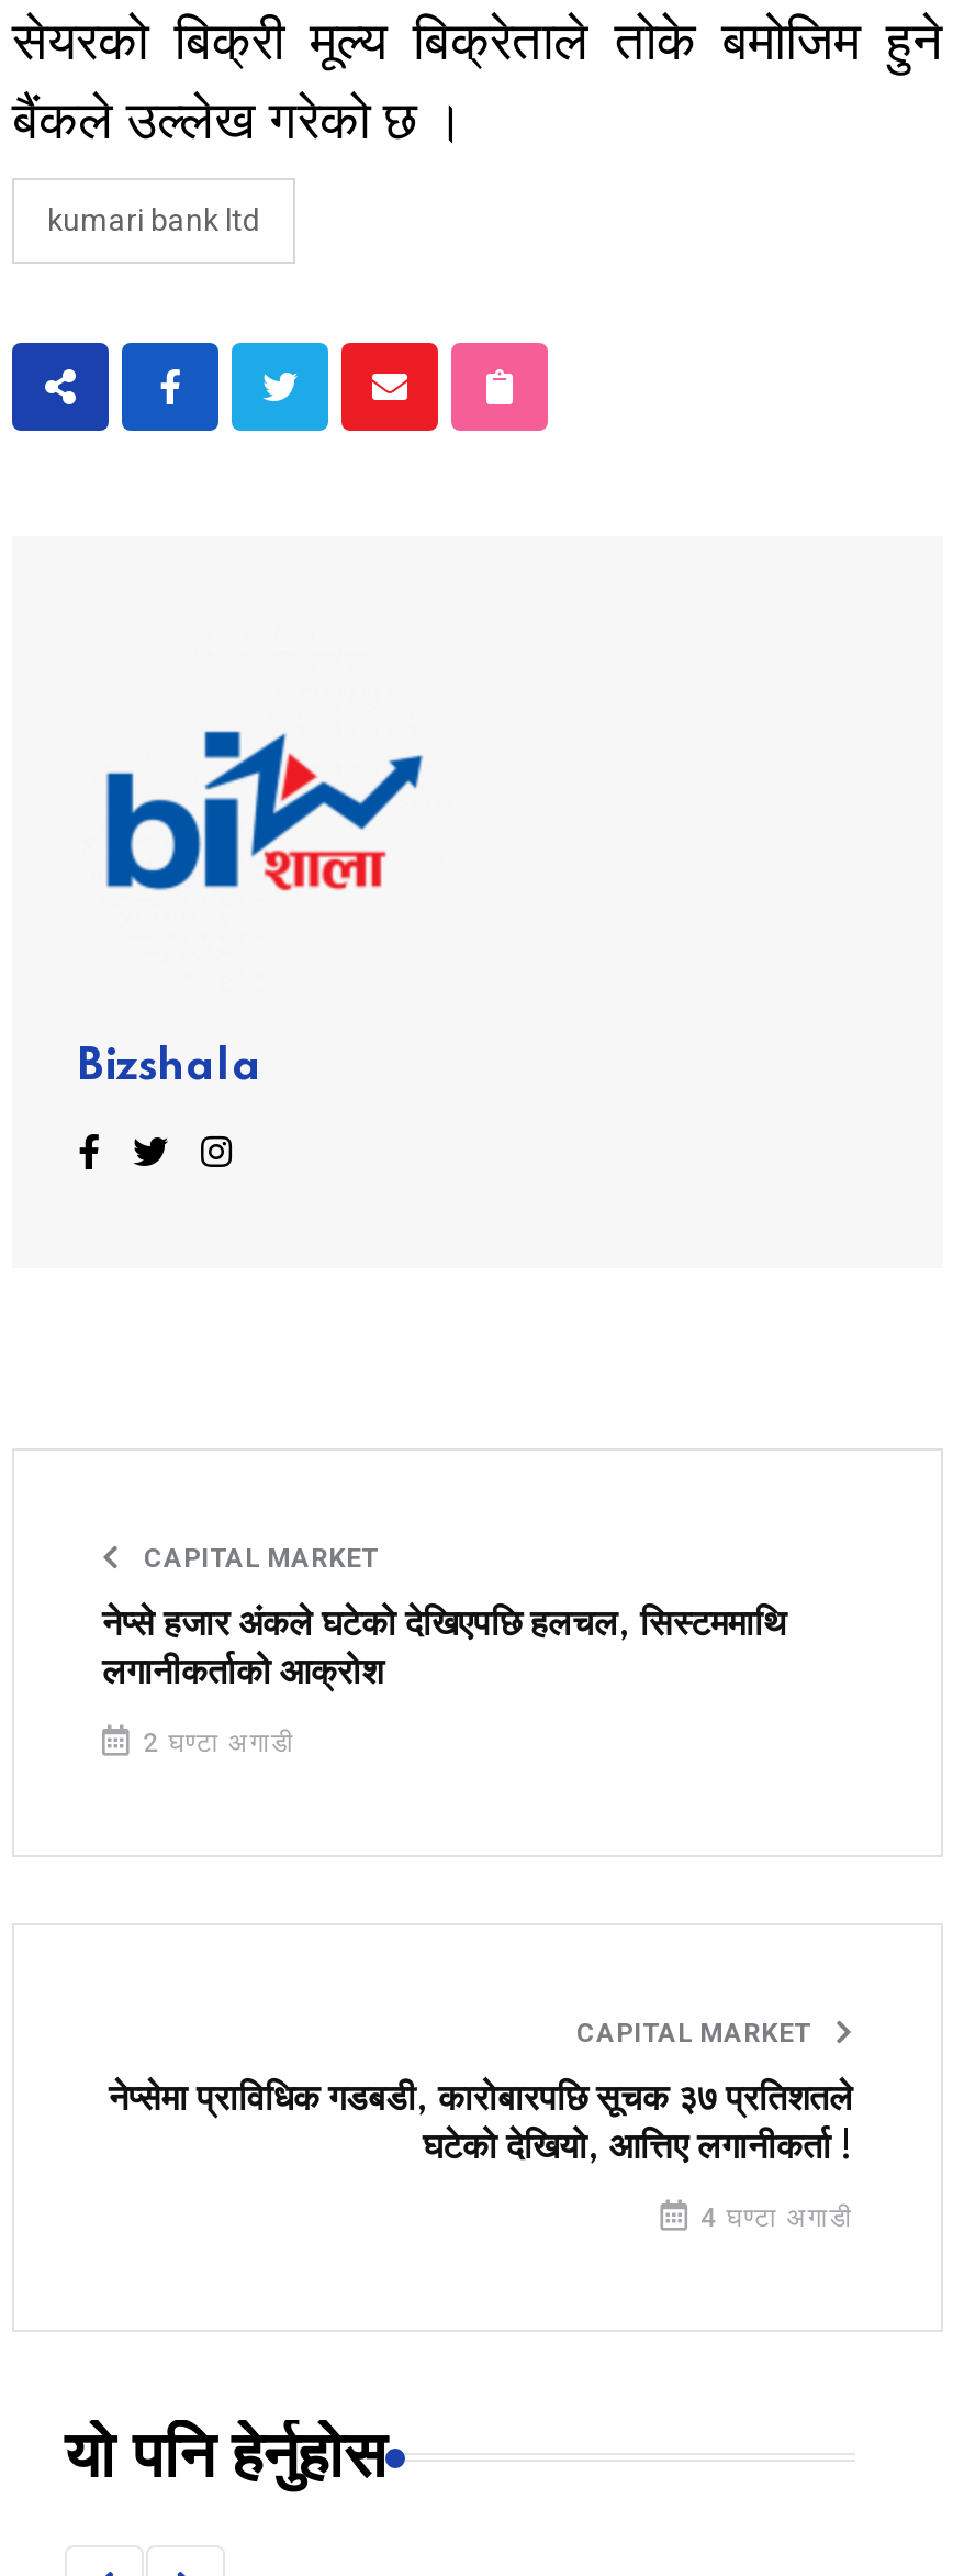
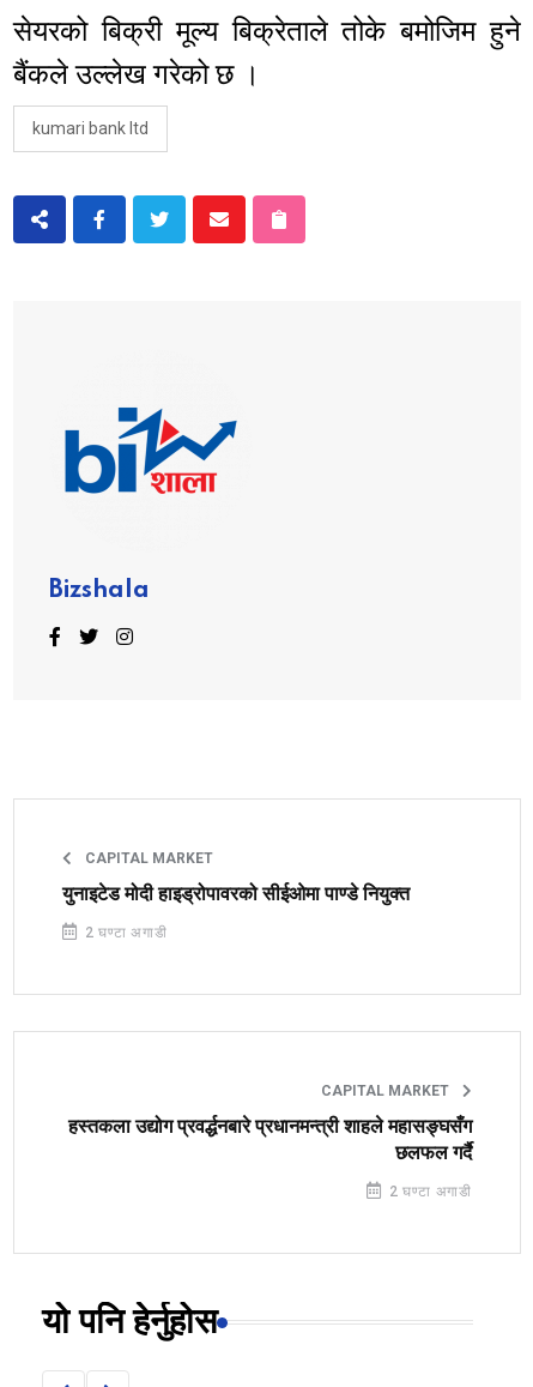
- नेप्से हजार अंकले घटेको देखिएपछि हलचल, सिस्टममाथि
- लगानीकर्ताको आक्रोश
+ युनाइटेड मोदी हाइड्रोपावरको सीईओमा पाण्डे नियुक्त

- नेप्सेमा प्राविधिक गडबडी, कारोबारपछि सूचक ३७ प्रतिशतले
- घटेको देखियो, आत्तिए लगानीकर्ता !
+ हस्तकला उद्योग प्रवर्द्धनबारे प्रधानमन्त्री शाहले महासङ्घसँग
+ छलफल गर्दै

- 4 घण्टा अगाडी
+ 2 घण्टा अगाडी
